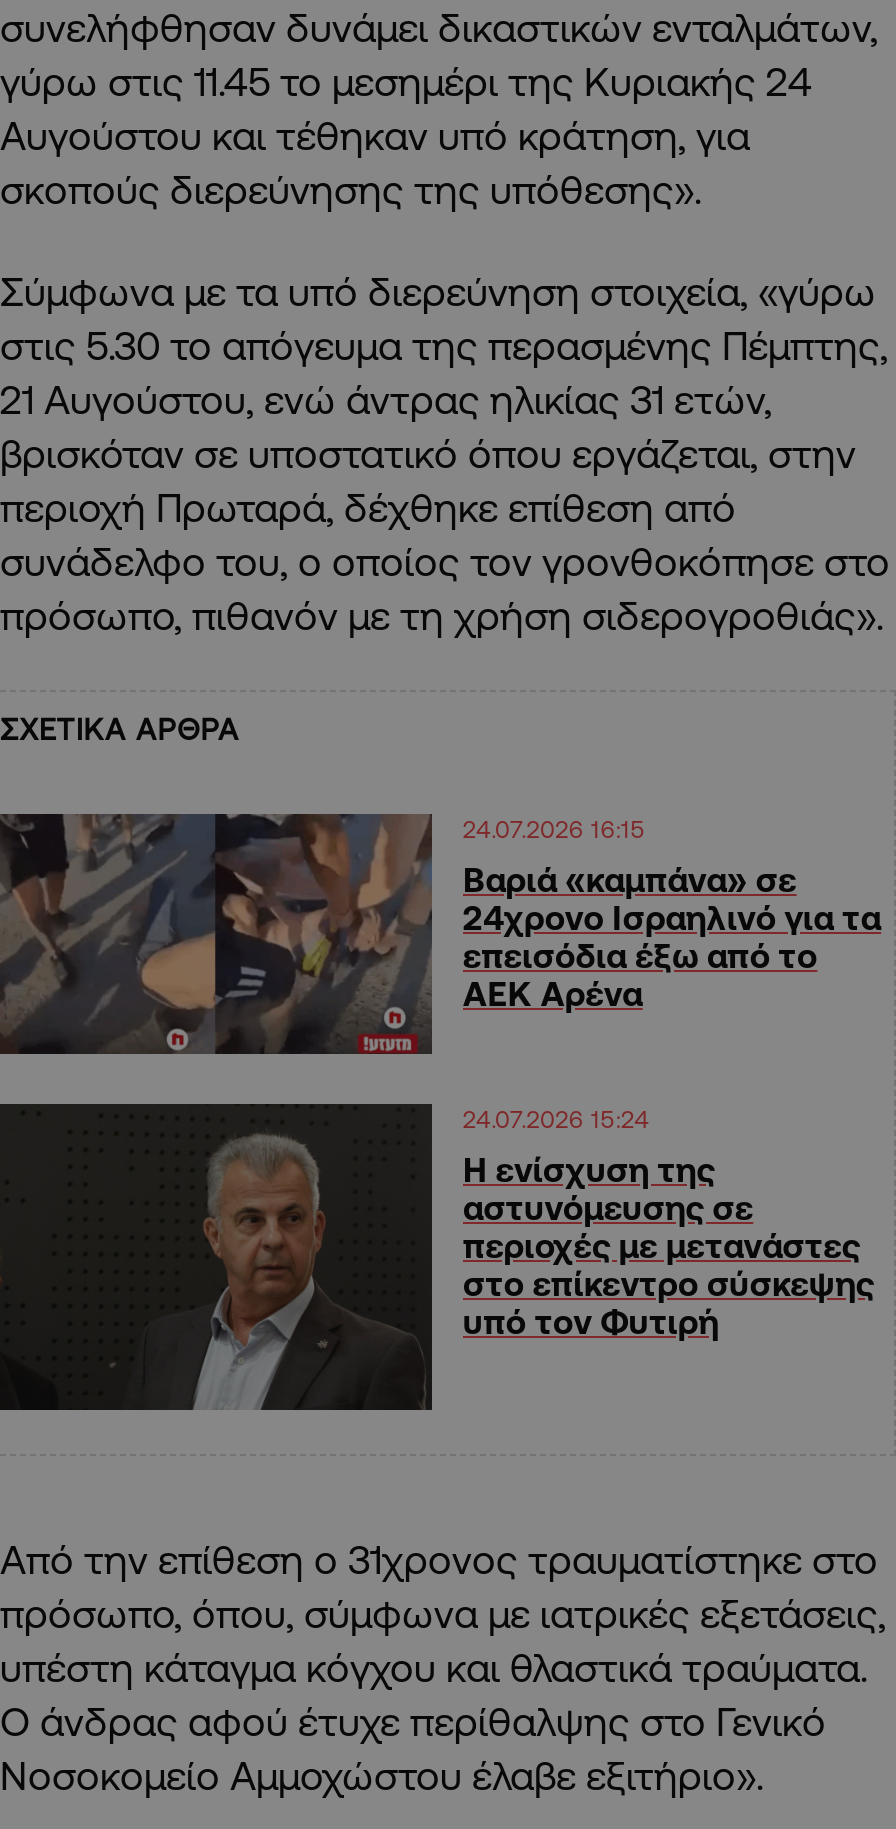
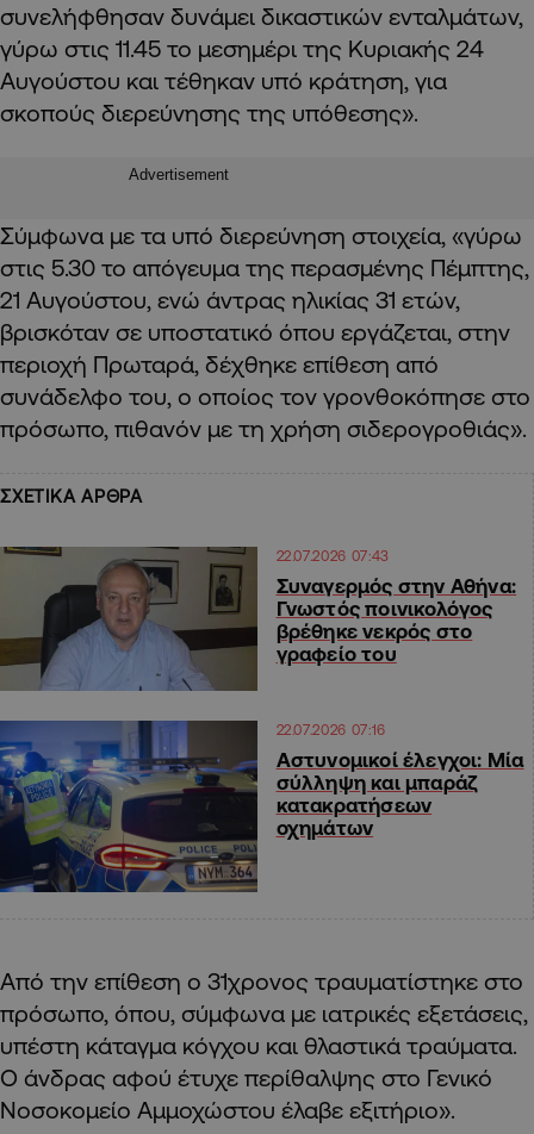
+ Advertisement

- [image]
- 24.07.2026 16:15
+ [image]
+ 22.07.2026 07:43

- Βαριά «καμπάνα» σε
- 24χρονο Ισραηλινό για τα
- επεισόδια έξω από το
- ΑΕΚ Αρένα
+ Συναγερμός στην Αθήνα:
+ Γνωστός ποινικολόγος
+ βρέθηκε νεκρός στο
+ γραφείο του

- [image]
- 24.07.2026 15:24
+ [image]
+ 22.07.2026 07:16

- Η ενίσχυση της
- αστυνόμευσης σε
- περιοχές με μετανάστες
- στο επίκεντρο σύσκεψης
- υπό τον Φυτιρή
+ Αστυνομικοί έλεγχοι: Μία
+ σύλληψη και μπαράζ
+ κατακρατήσεων
+ οχημάτων
